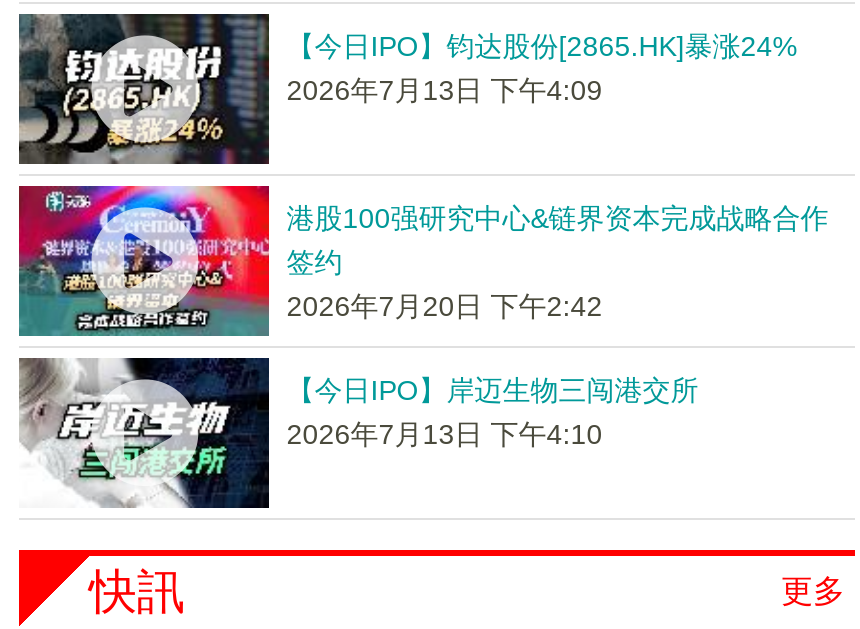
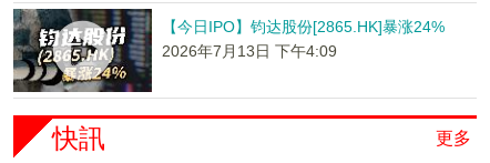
- [image]
- 港股100强研究中心&链界资本完成战略合作
- 签约
- 2026年7月20日 下午2:42
- 【今日IPO】岸迈生物三闯港交所
- 2026年7月13日 下午4:10

- [image]
